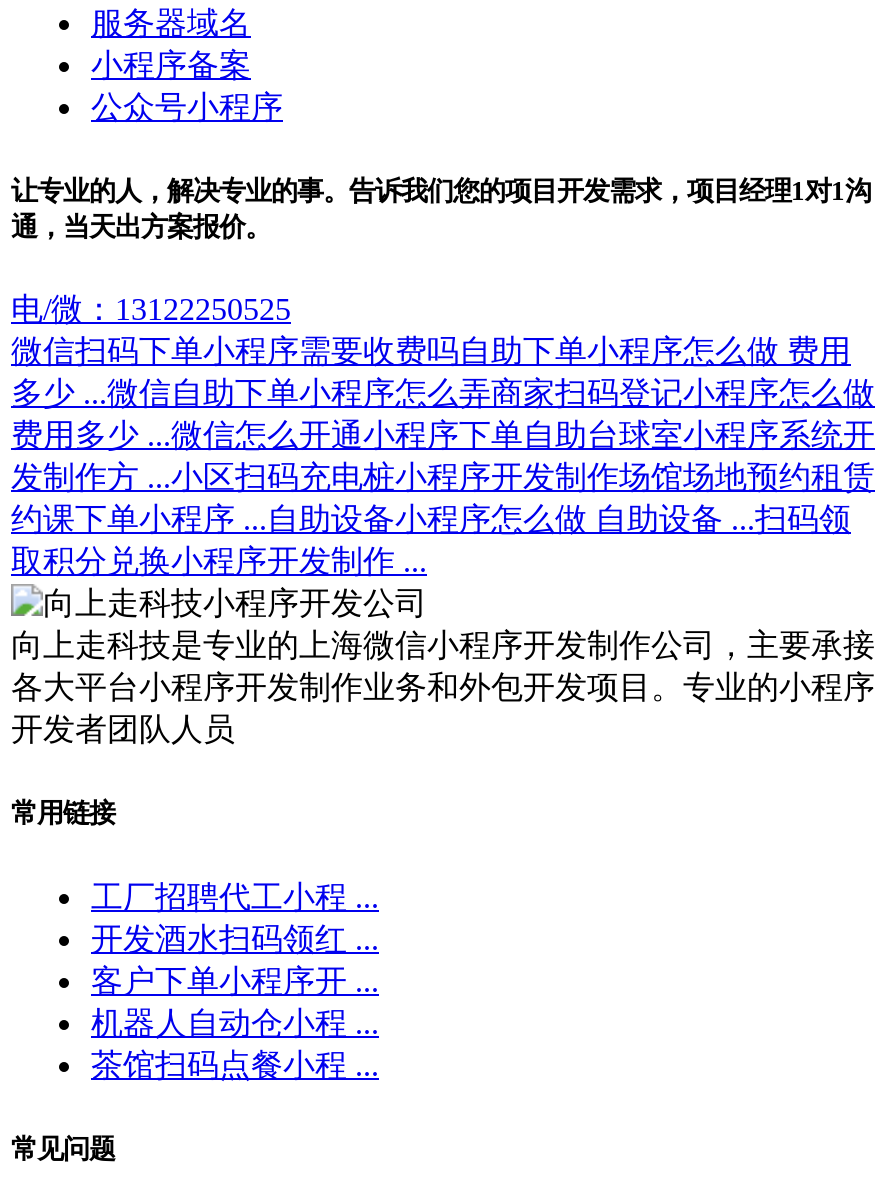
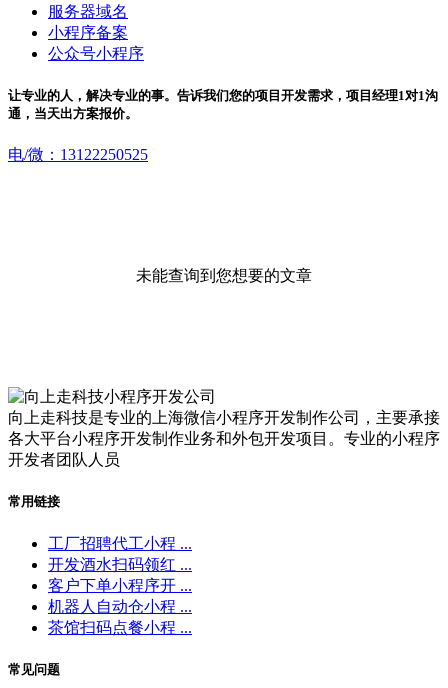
- 微信扫码下单小程序需要收费吗自助下单小程序怎么做 费用
- 多少 ...微信自助下单小程序怎么弄商家扫码登记小程序怎么做
- 费用多少 ...微信怎么开通小程序下单自助台球室小程序系统开
- 发制作方 ...小区扫码充电桩小程序开发制作场馆场地预约租赁
- 约课下单小程序 ...自助设备小程序怎么做 自助设备 ...扫码领
- 取积分兑换小程序开发制作 ...
+ 未能查询到您想要的文章
